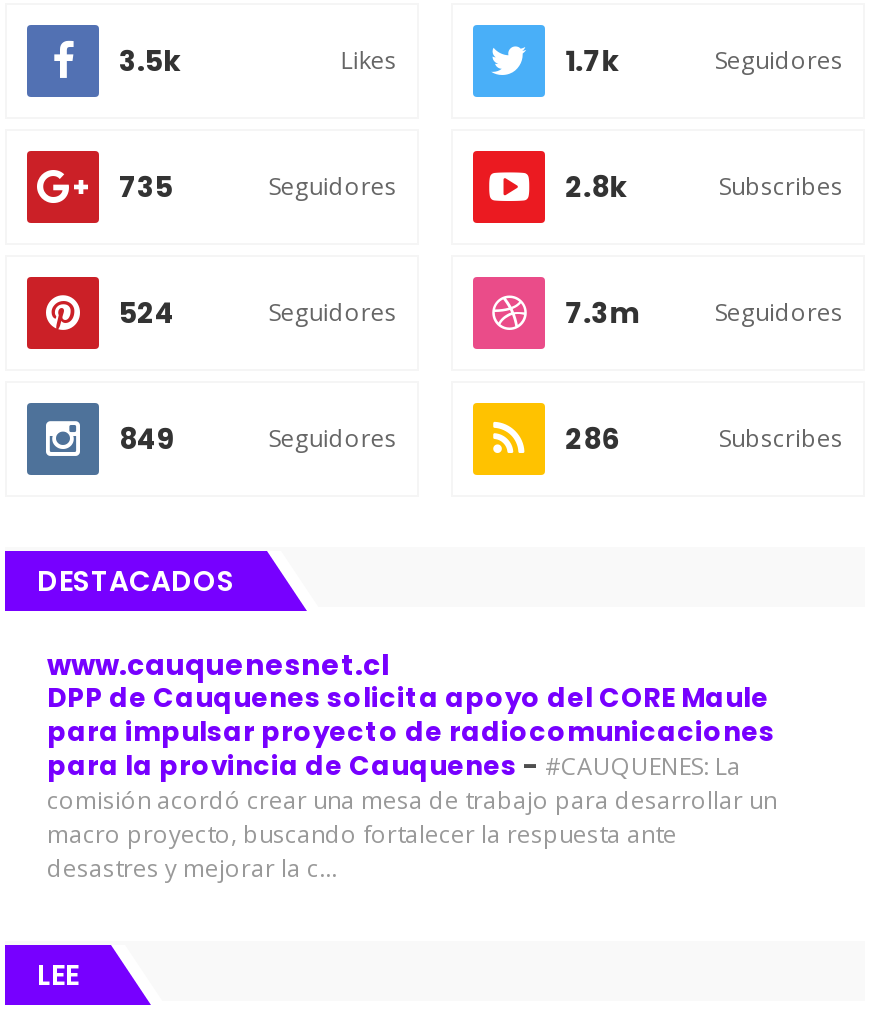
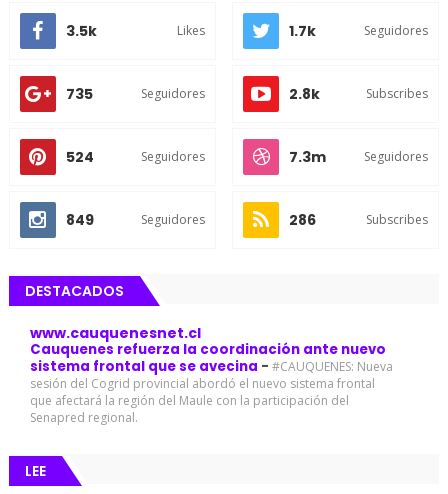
- DPP de Cauquenes solicita apoyo del CORE Maule
- para impulsar proyecto de radiocomunicaciones
- para la provincia de Cauquenes - #CAUQUENES: La
- comisión acordó crear una mesa de trabajo para desarrollar un
- macro proyecto, buscando fortalecer la respuesta ante
- desastres y mejorar la c...
+ Cauquenes refuerza la coordinación ante nuevo
+ sistema frontal que se avecina - #CAUQUENES: Nueva
+ sesión del Cogrid provincial abordó el nuevo sistema frontal
+ que afectará la región del Maule con la participación del
+ Senapred regional.
